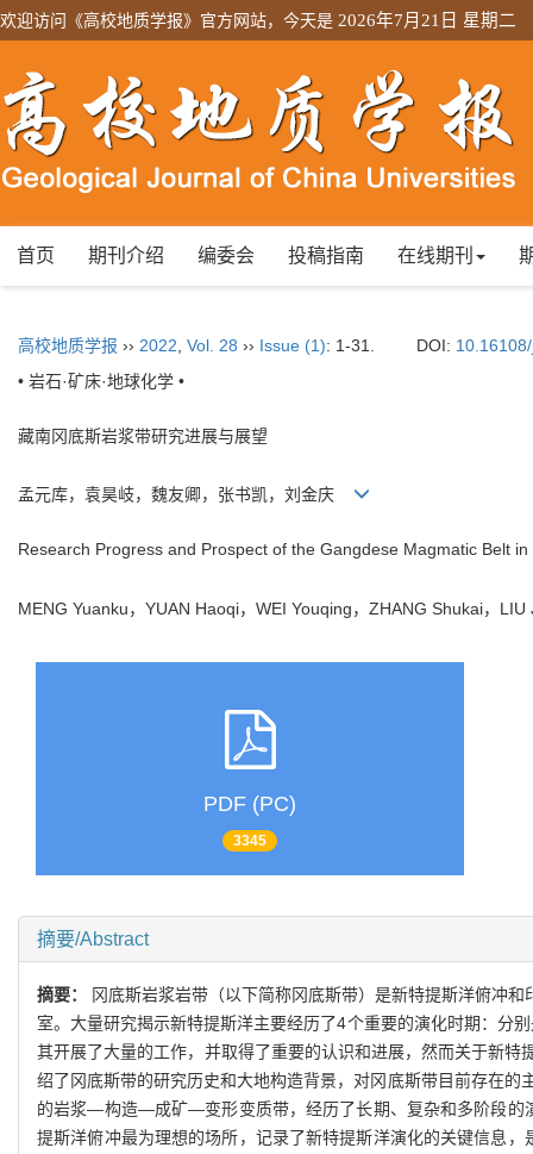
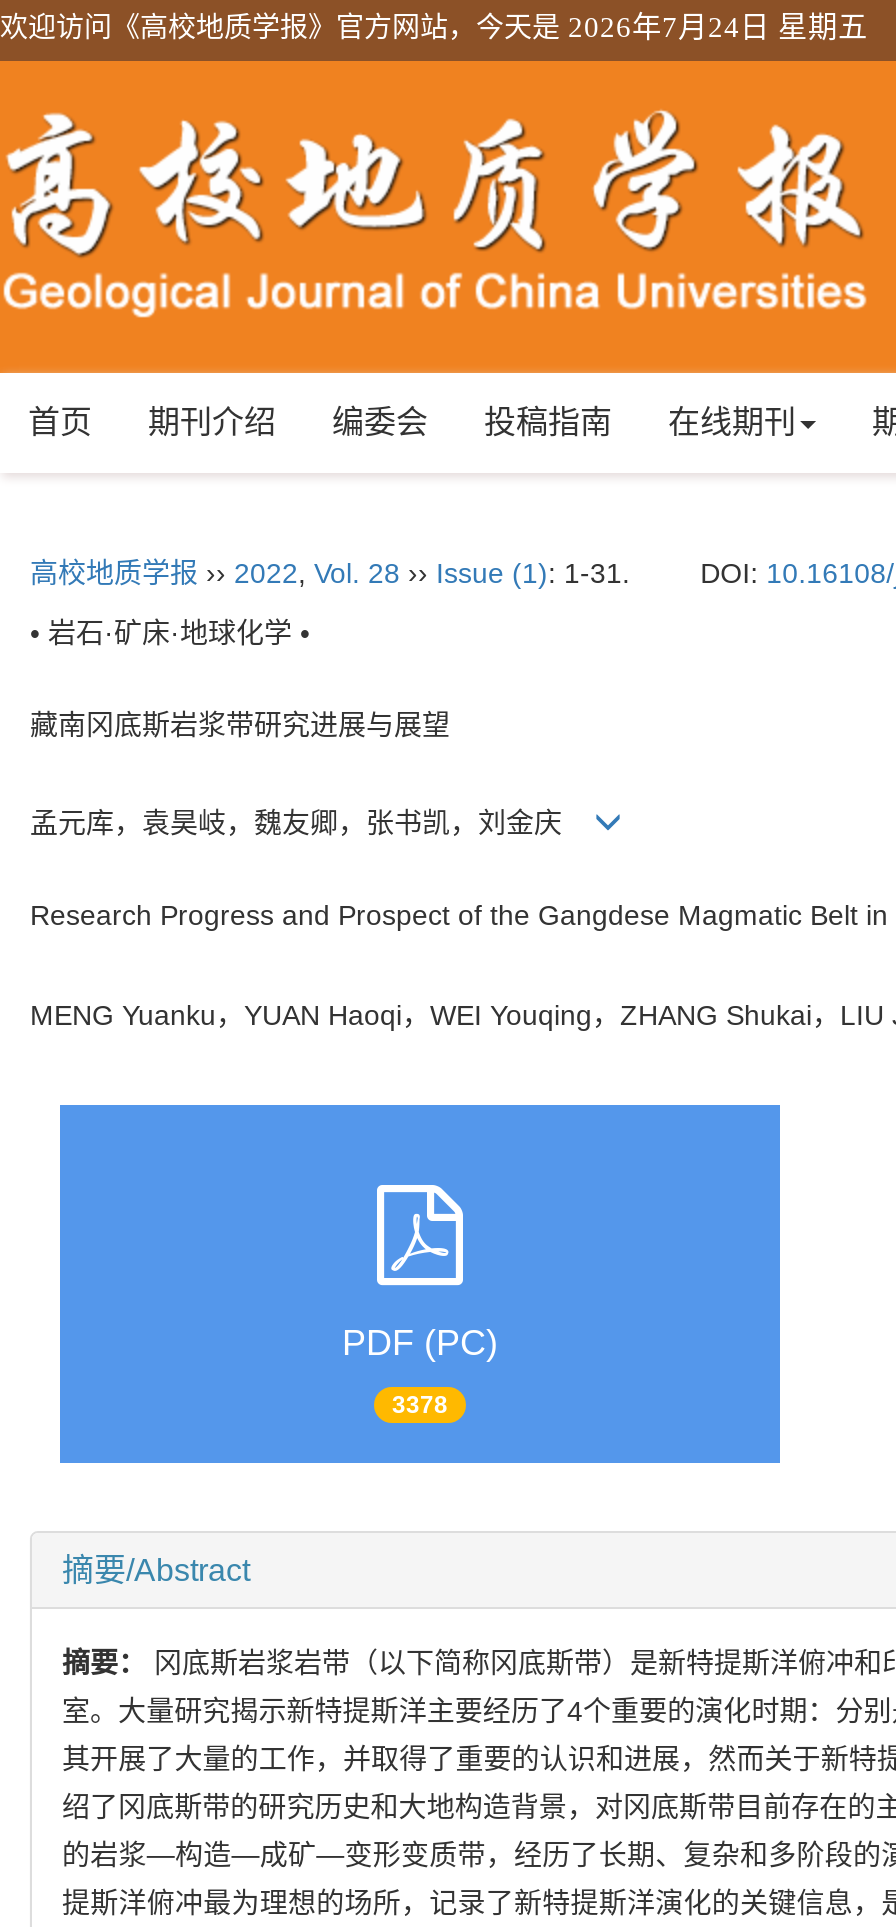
- 欢迎访问《高校地质学报》官方网站，今天是2026年7月21日 星期二
+ 欢迎访问《高校地质学报》官方网站，今天是2026年7月24日 星期五

- 3345
+ 3378
